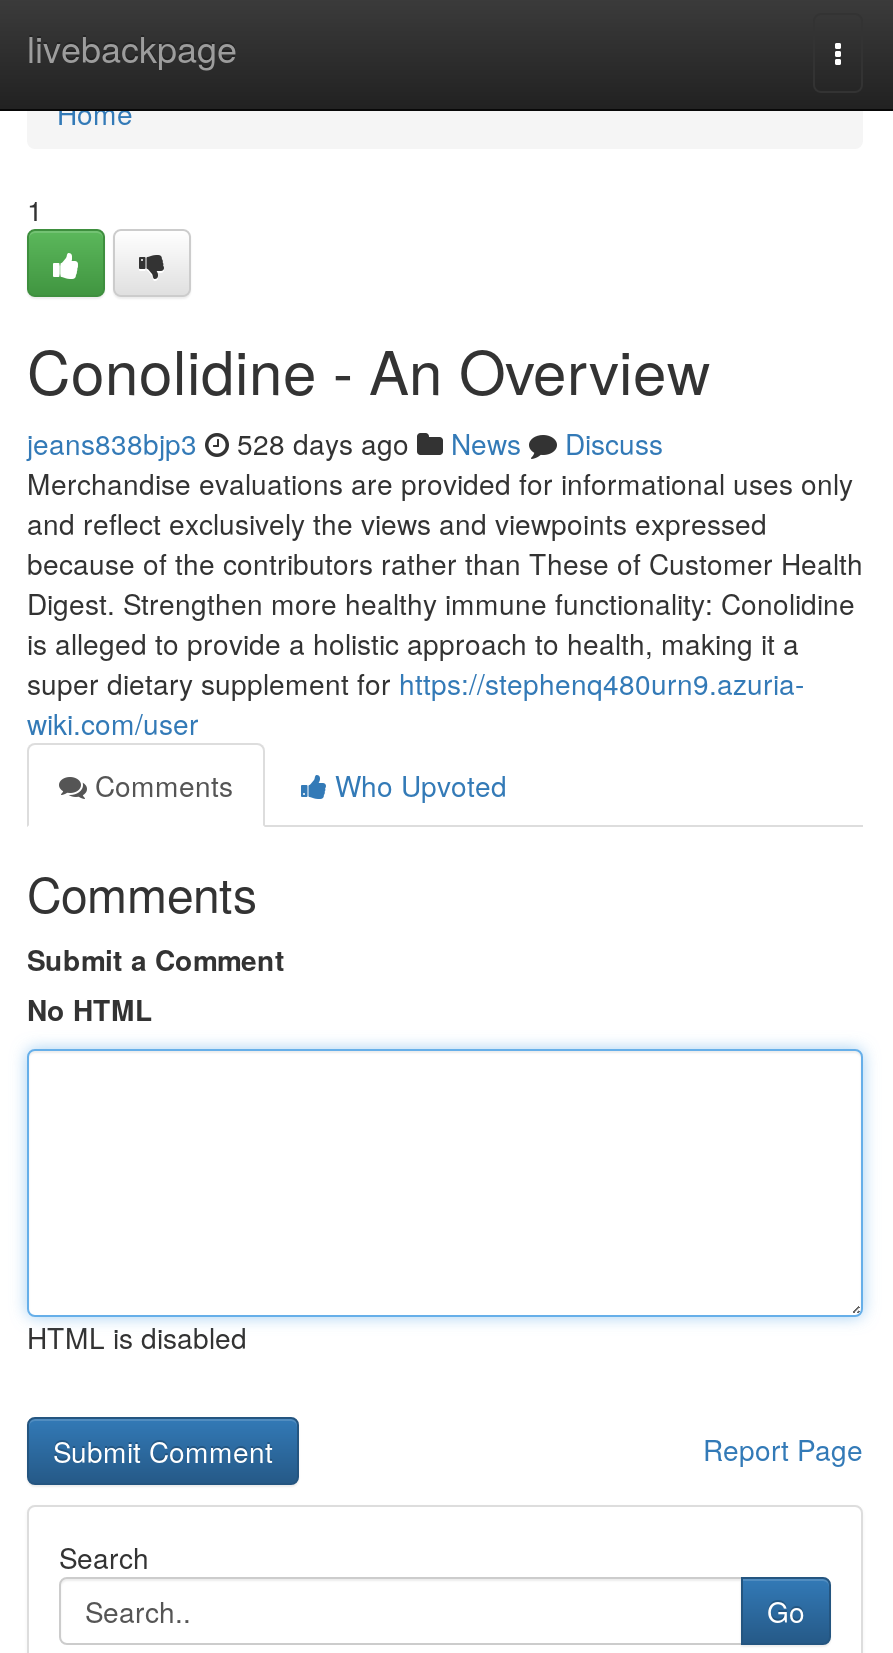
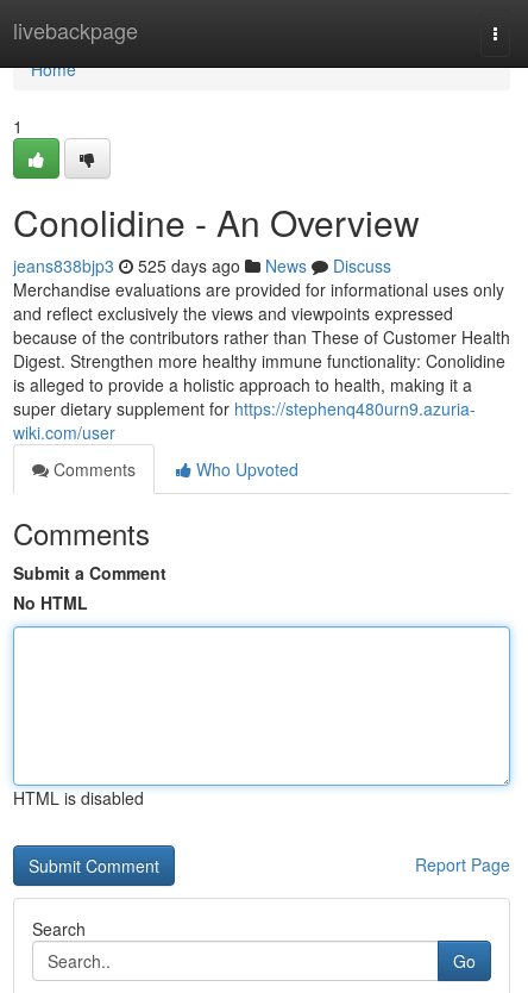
- jeans838bjp3 528 days ago News Discuss
+ jeans838bjp3 525 days ago News Discuss
